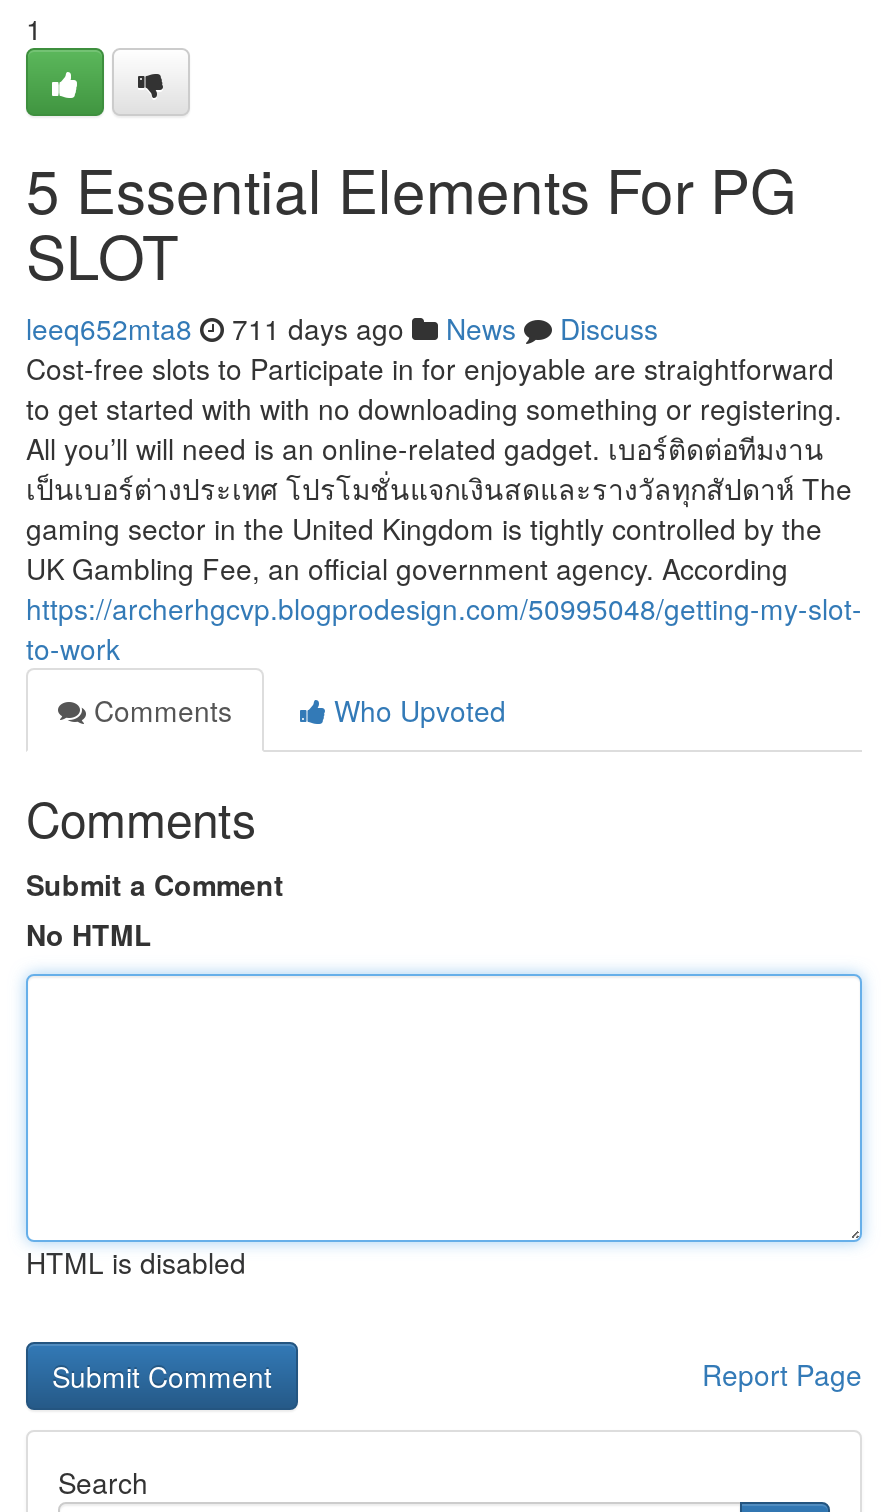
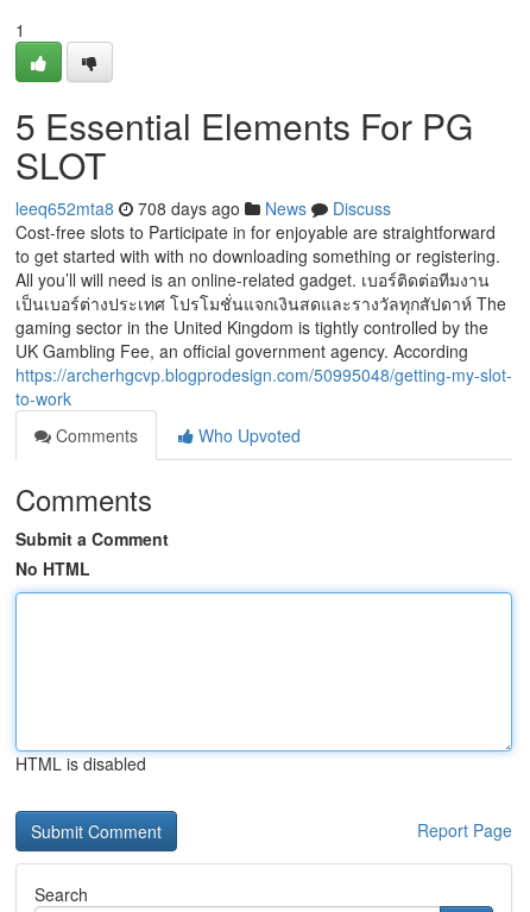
- leeq652mta8 711 days ago News Discuss
+ leeq652mta8 708 days ago News Discuss
